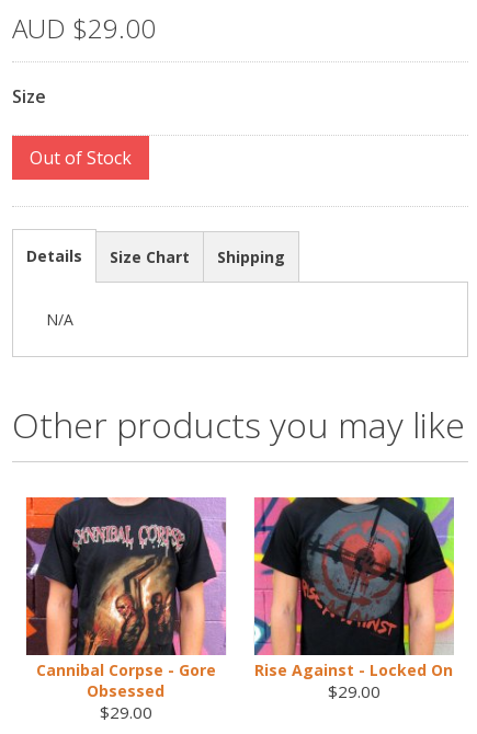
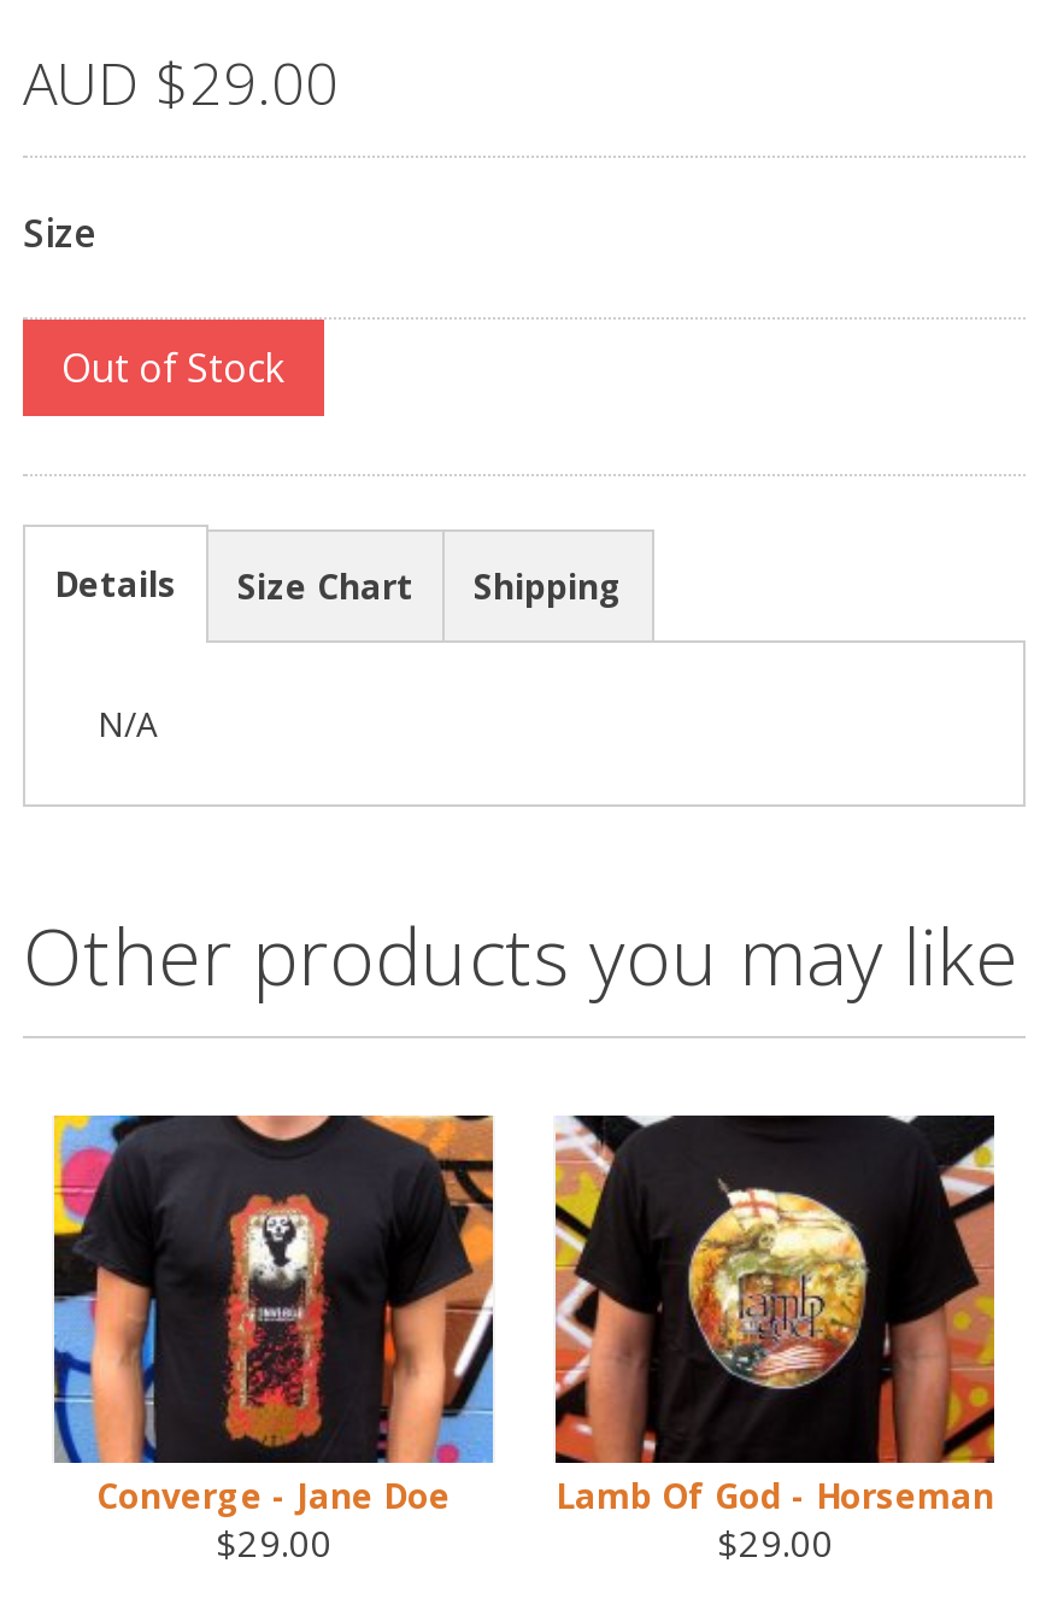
- [image]
- Cannibal Corpse - Gore
- Obsessed
+ [image]
+ Converge - Jane Doe

- [image]
- Rise Against - Locked On
+ [image]
+ Lamb Of God - Horseman
